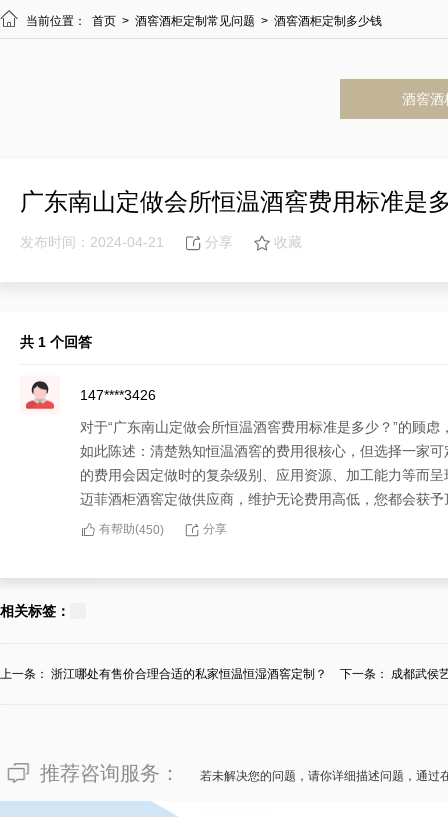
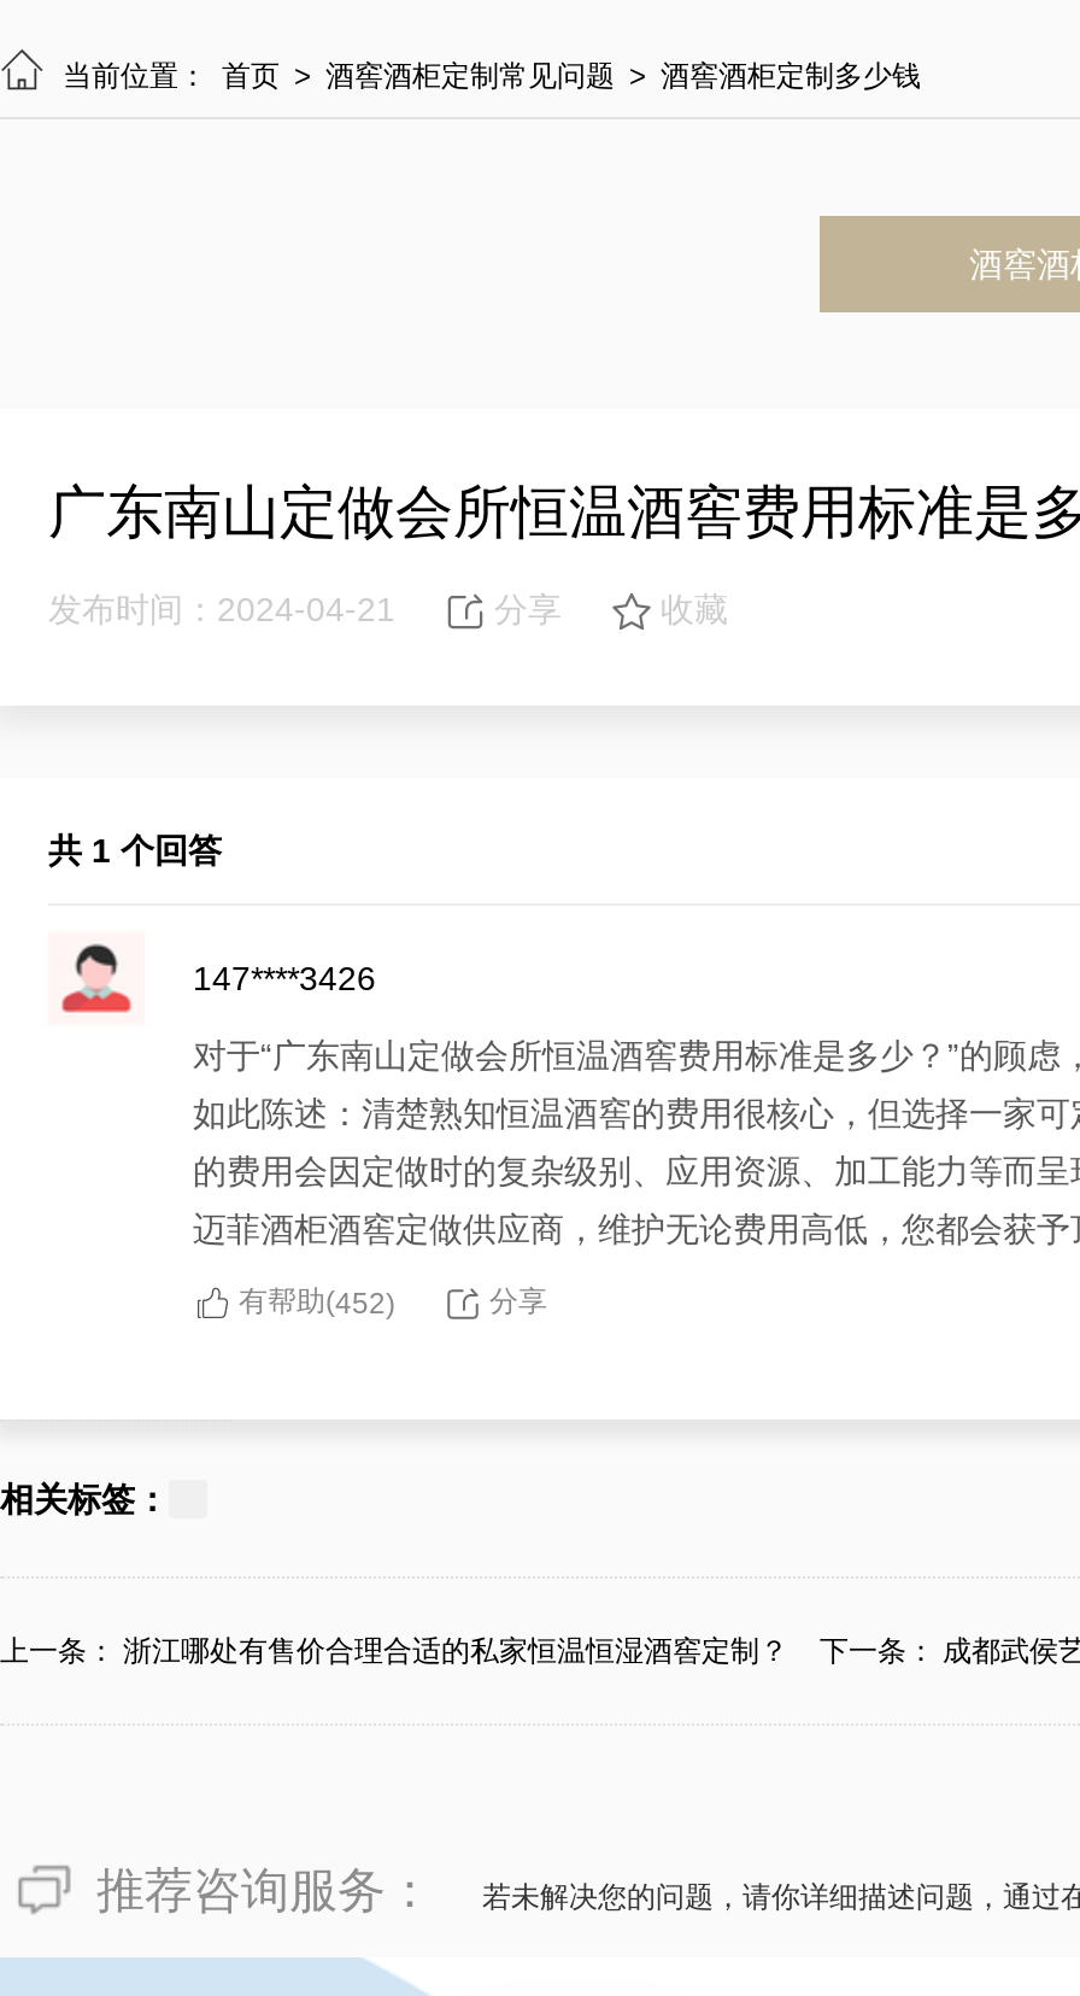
- 有帮助(450)
+ 有帮助(452)
